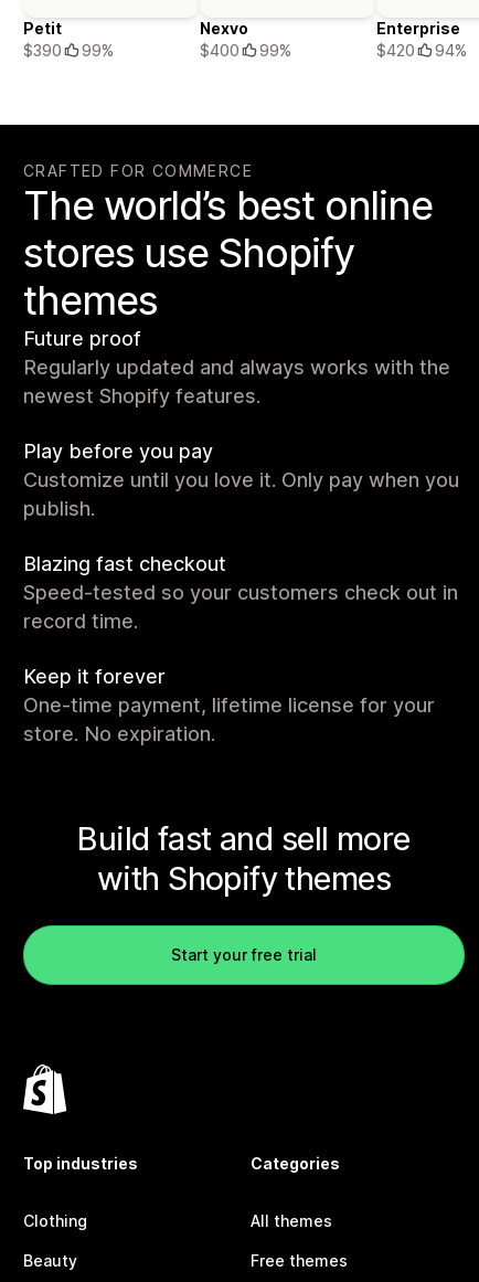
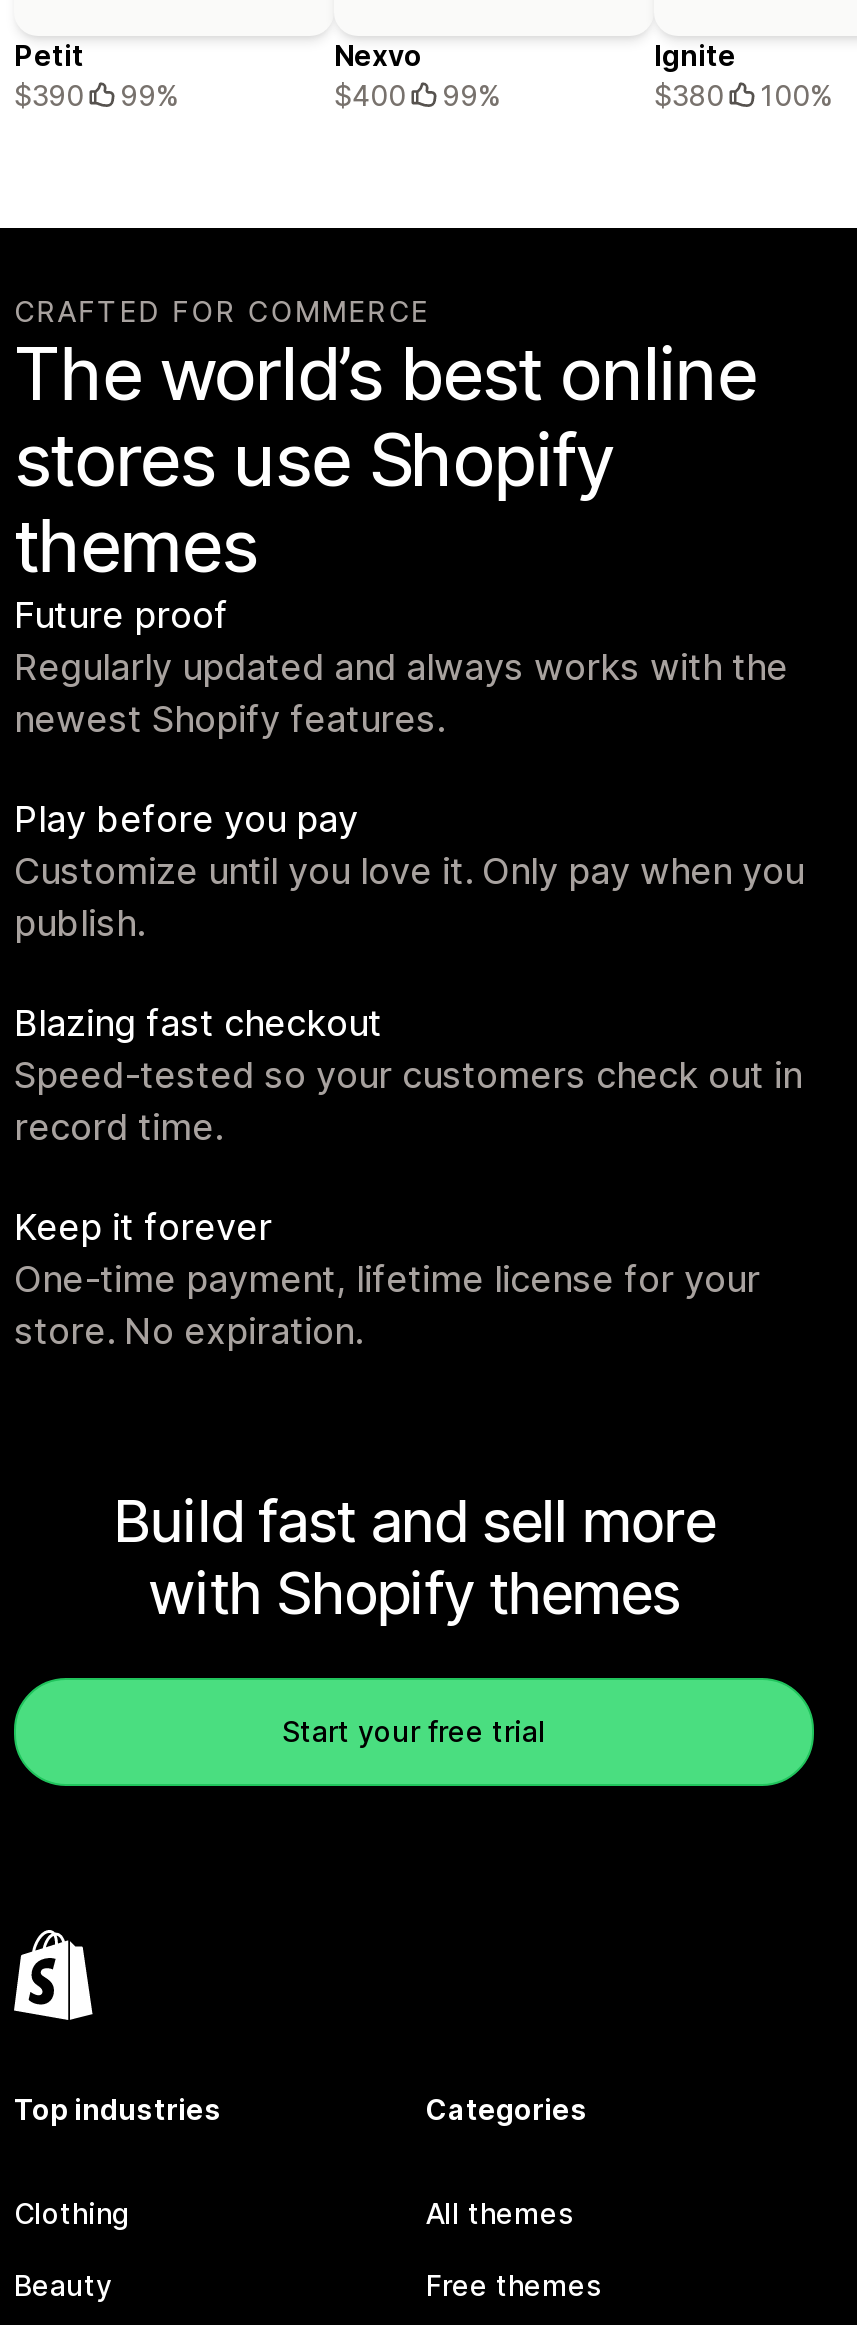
- Enterprise
- $420
- 94%
+ Ignite
+ $380
+ 100%
